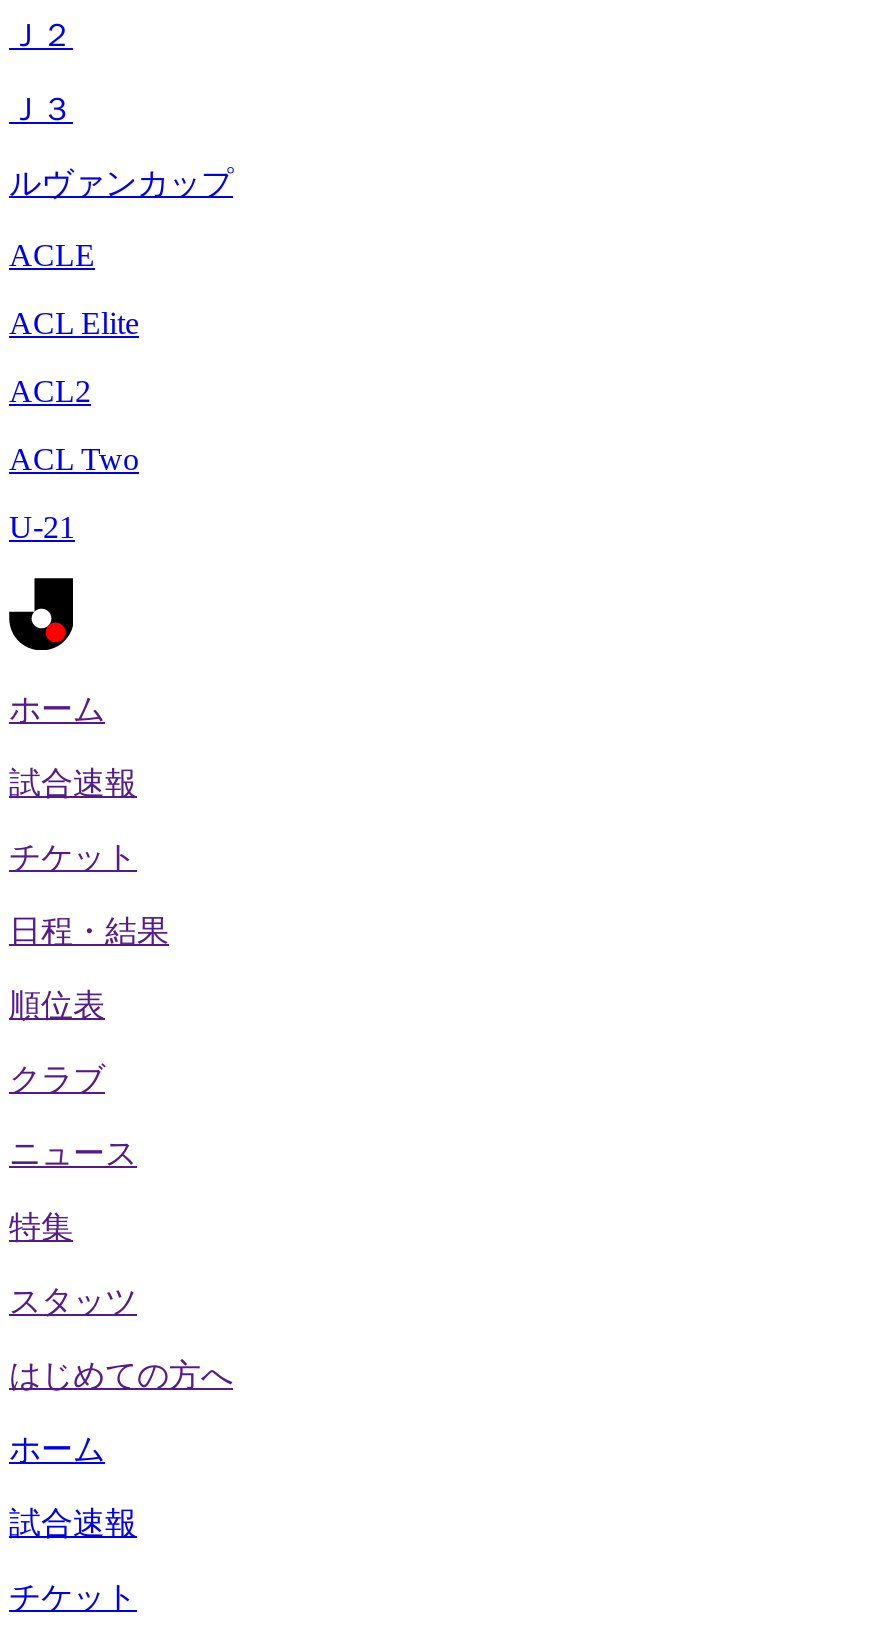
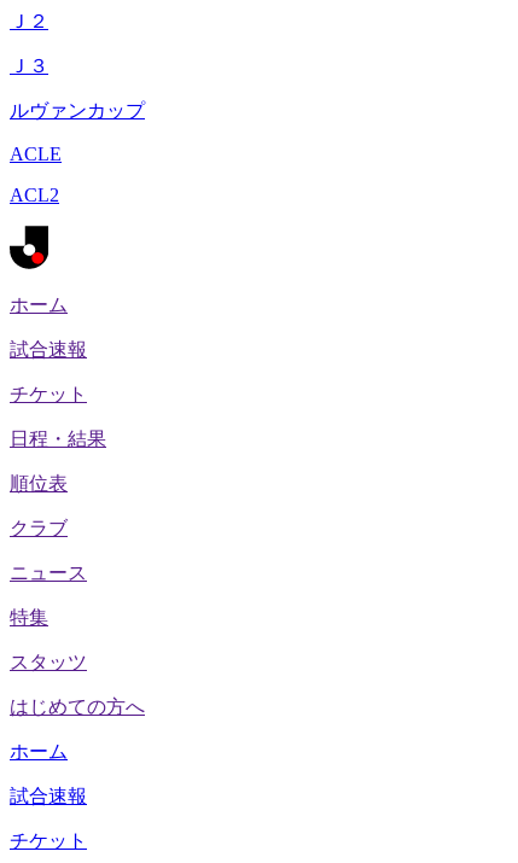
- ACL Elite

- ACL Two
- U-21
